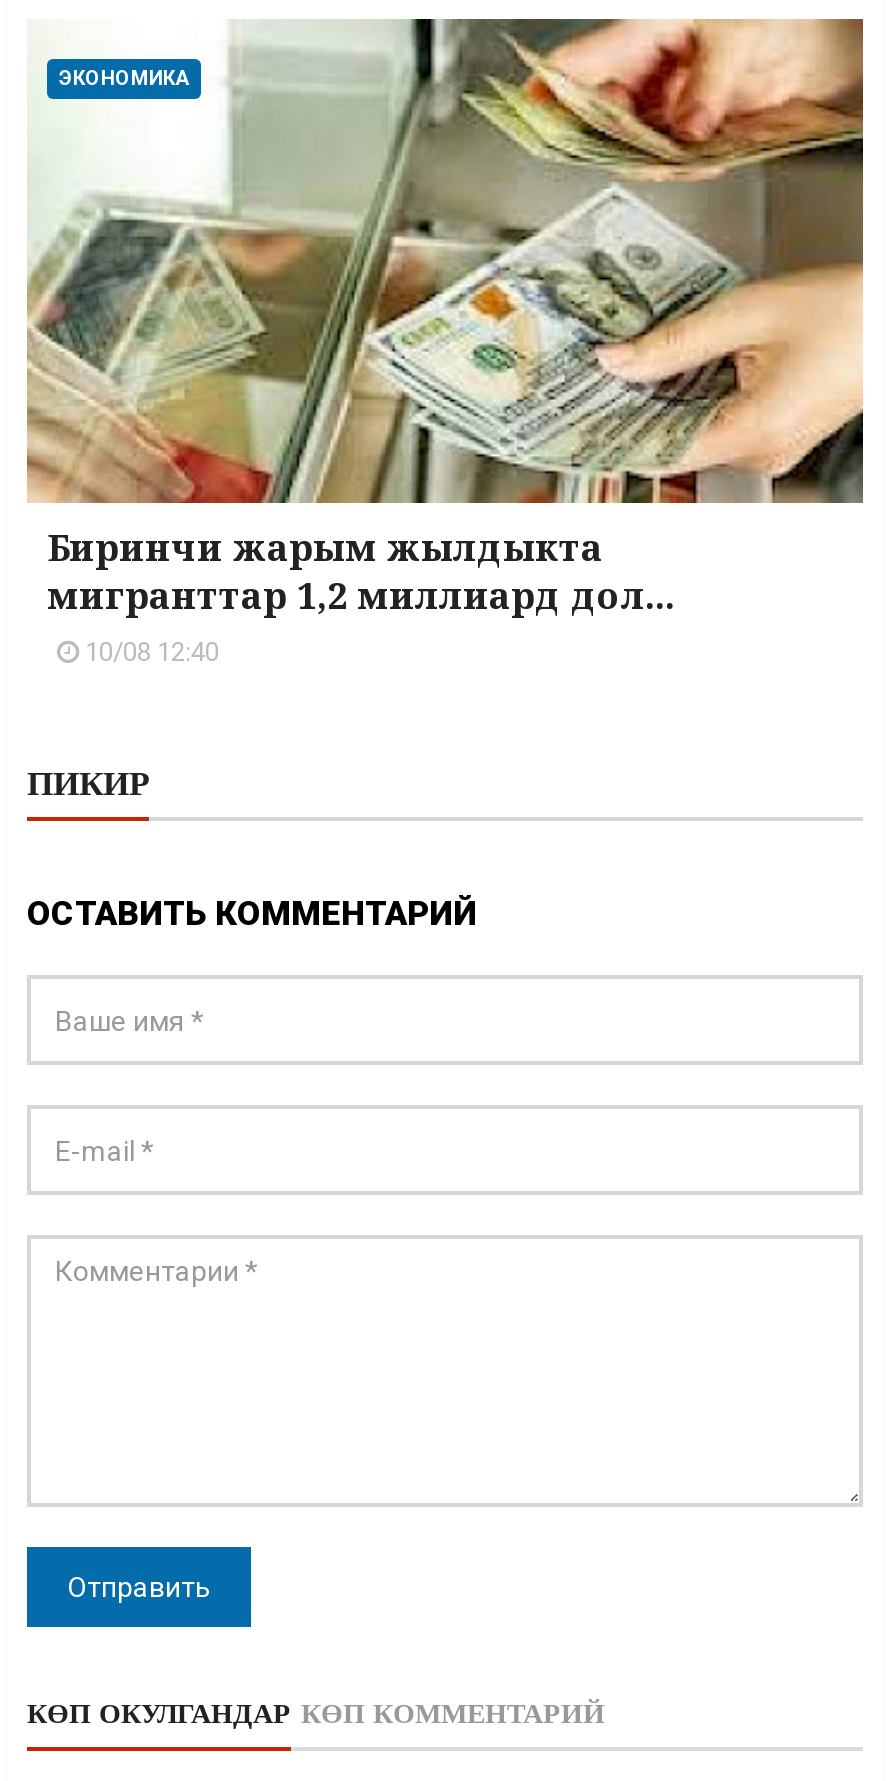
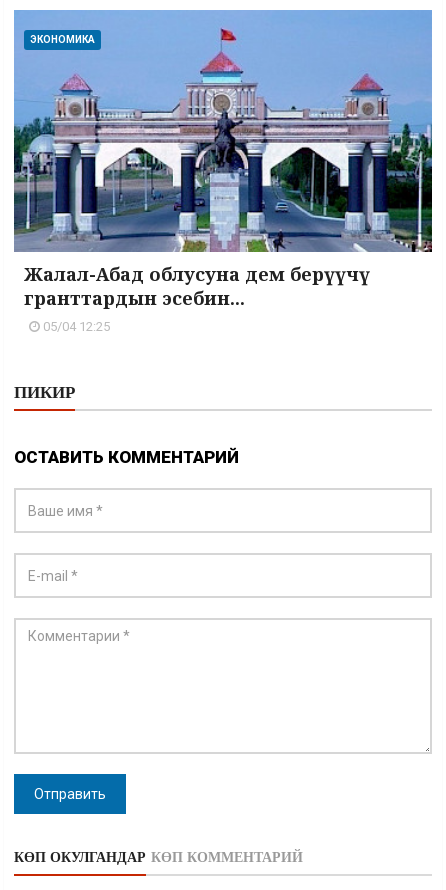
- [image]
- Биринчи жарым жылдыкта
- мигранттар 1,2 миллиард дол...
- 10/08 12:40
+ [image]
+ Жалал-Абад облусуна дем берүүчү
+ гранттардын эсебин...
+ 05/04 12:25
